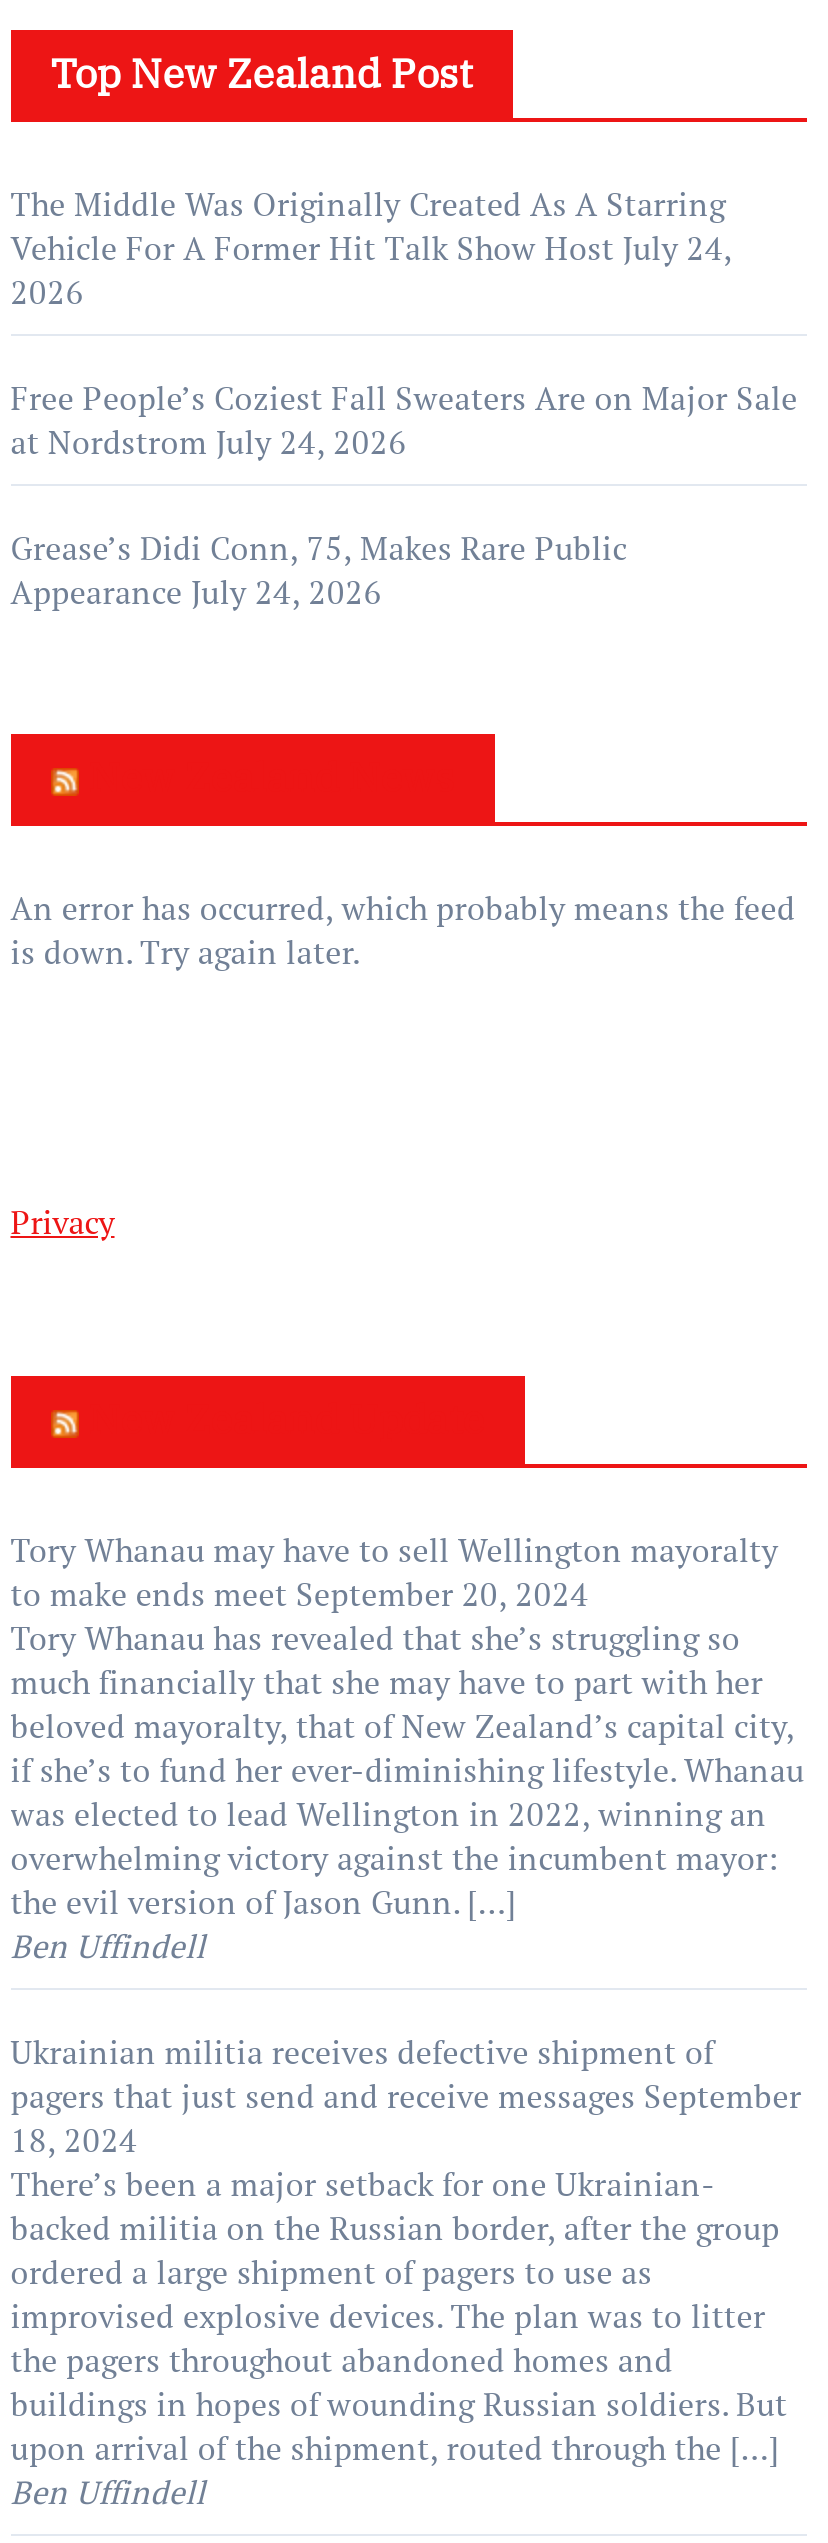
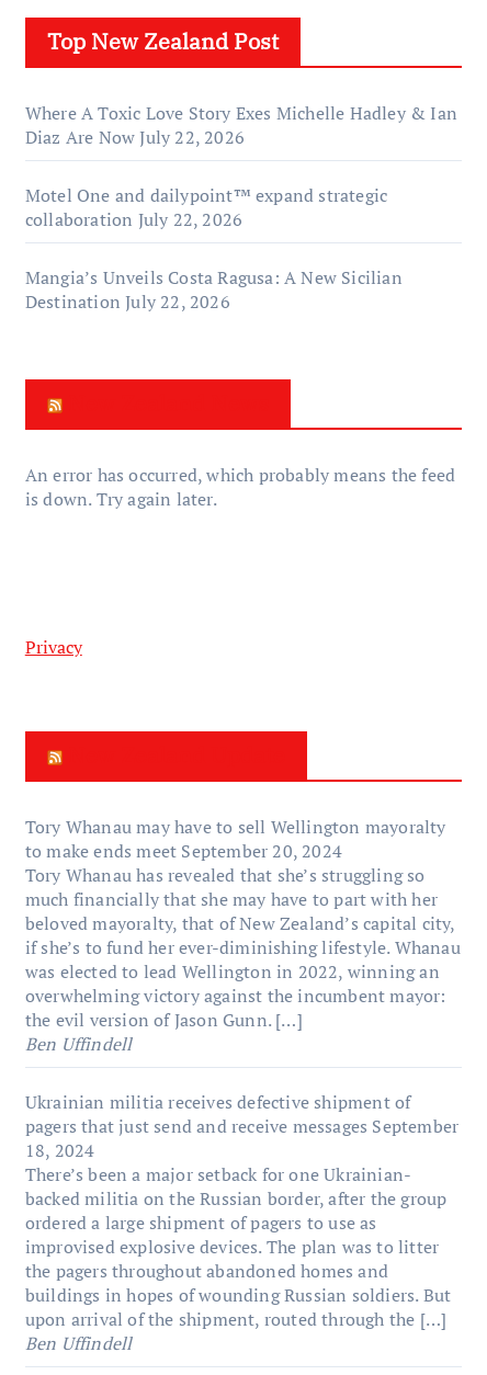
- The Middle Was Originally Created As A Starring
- Vehicle For A Former Hit Talk Show Host July 24,
- 2026
+ Where A Toxic Love Story Exes Michelle Hadley & Ian
+ Diaz Are Now July 22, 2026

- Free People’s Coziest Fall Sweaters Are on Major Sale
- at Nordstrom July 24, 2026
+ Motel One and dailypoint™ expand strategic
+ collaboration July 22, 2026

- Grease’s Didi Conn, 75, Makes Rare Public
- Appearance July 24, 2026
+ Mangia’s Unveils Costa Ragusa: A New Sicilian
+ Destination July 22, 2026
